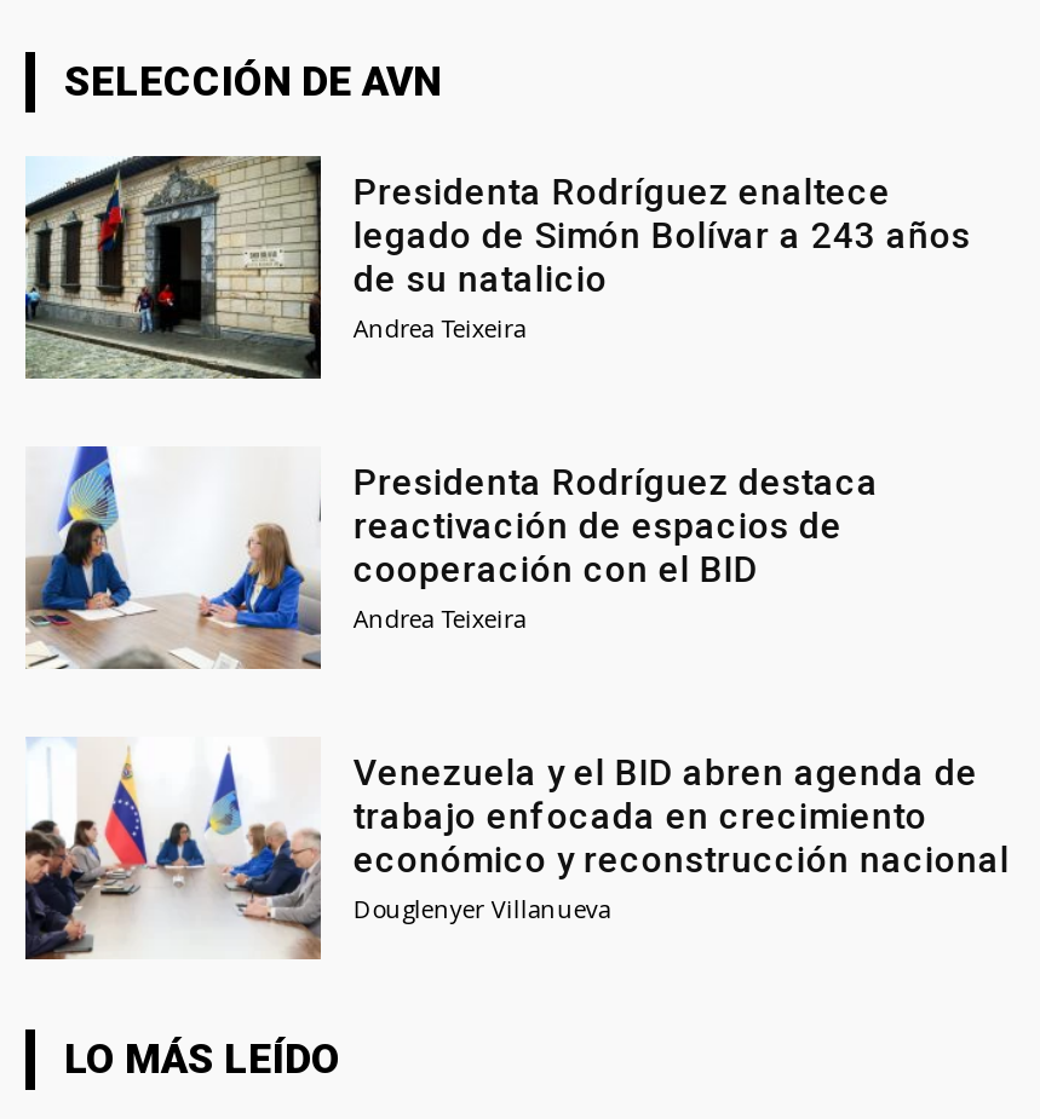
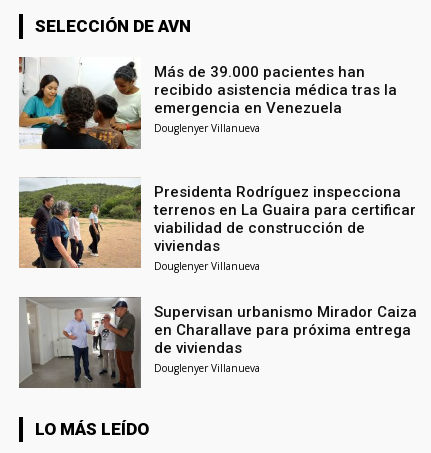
- [image]
- Presidenta Rodríguez enaltece
- legado de Simón Bolívar a 243 años
- de su natalicio
- Andrea Teixeira
+ [image]
+ Más de 39.000 pacientes han
+ recibido asistencia médica tras la
+ emergencia en Venezuela
+ Douglenyer Villanueva

- [image]
- Presidenta Rodríguez destaca
- reactivación de espacios de
- cooperación con el BID
- Andrea Teixeira
+ [image]
+ Presidenta Rodríguez inspecciona
+ terrenos en La Guaira para certificar
+ viabilidad de construcción de
+ viviendas
+ Douglenyer Villanueva

- [image]
- Venezuela y el BID abren agenda de
- trabajo enfocada en crecimiento
- económico y reconstrucción nacional
+ [image]
+ Supervisan urbanismo Mirador Caiza
+ en Charallave para próxima entrega
+ de viviendas
